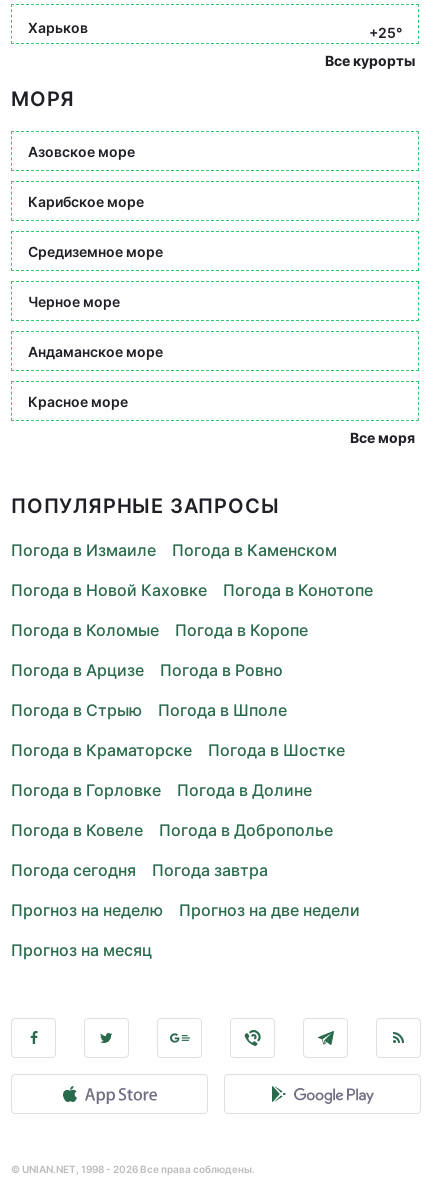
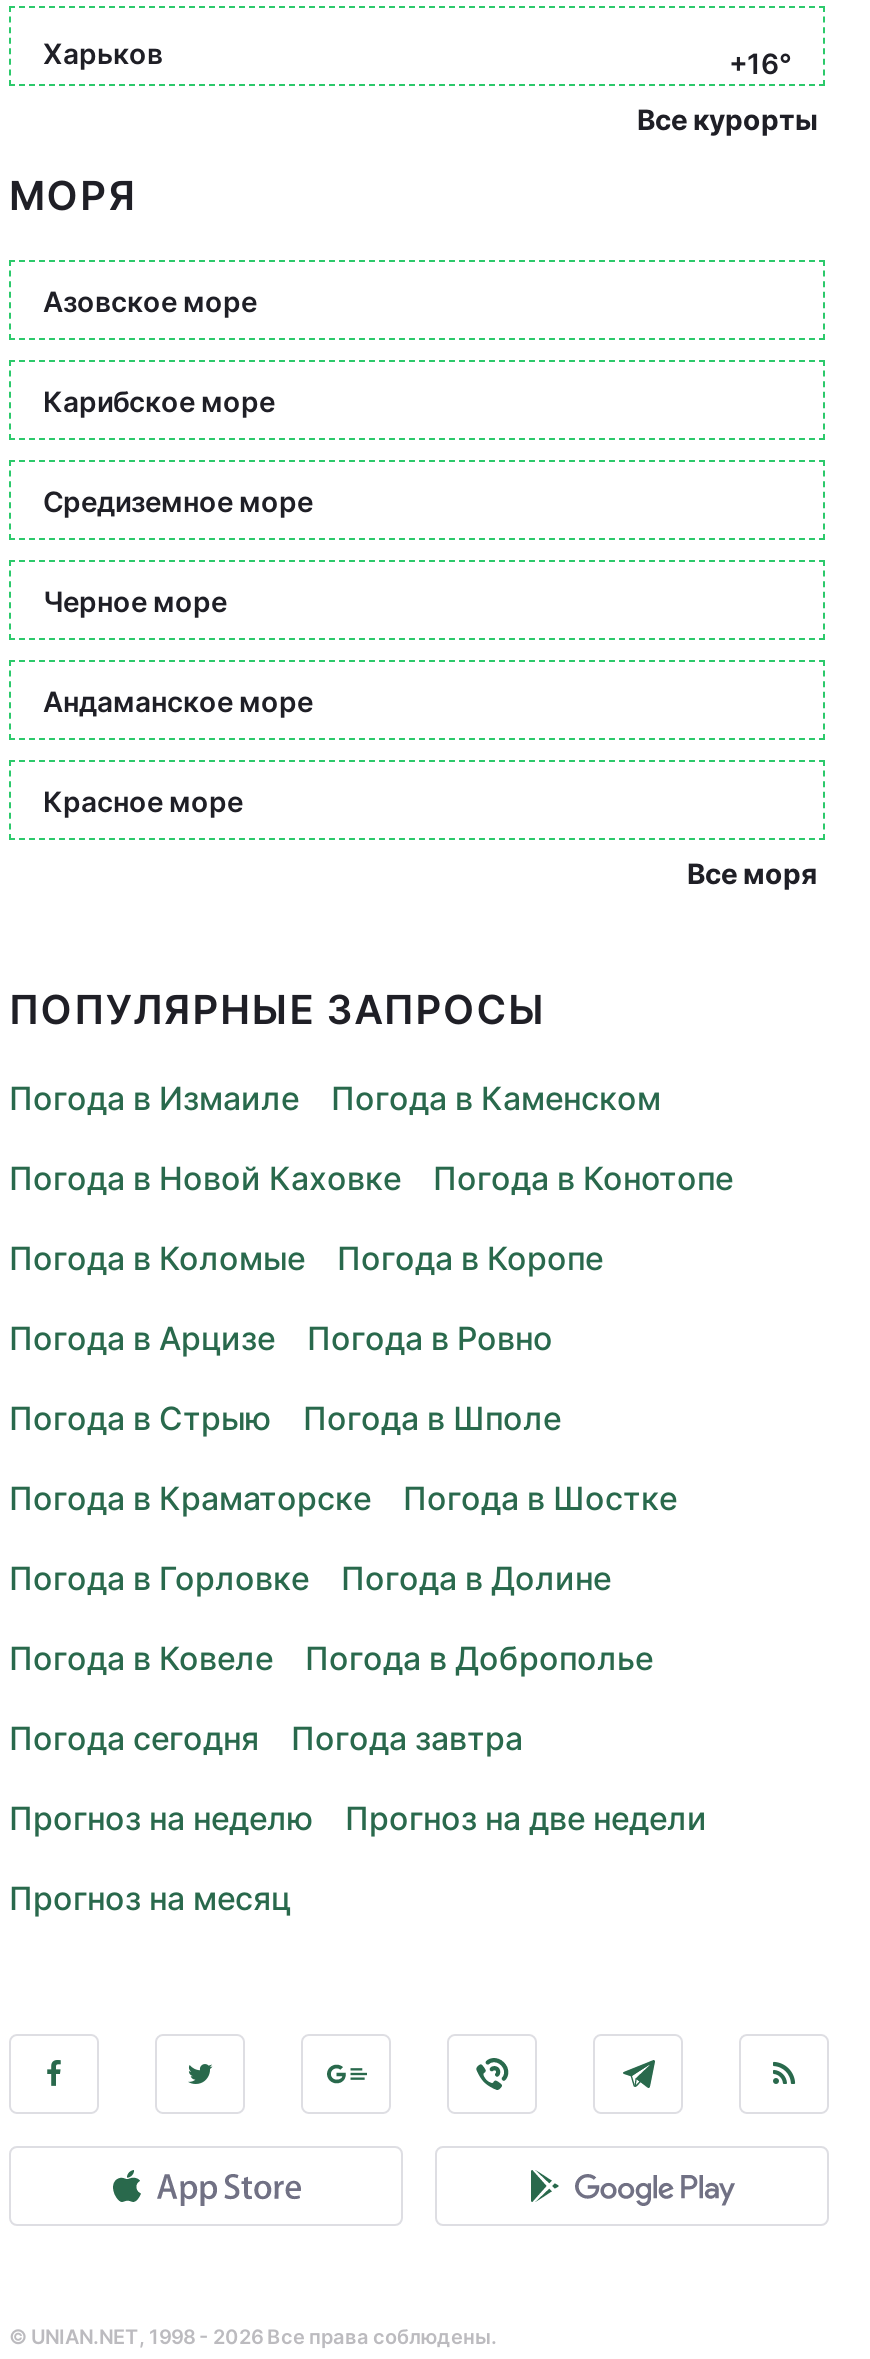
- +25°
+ +16°
